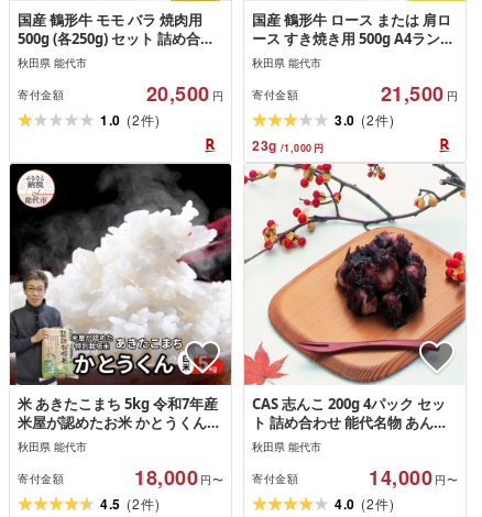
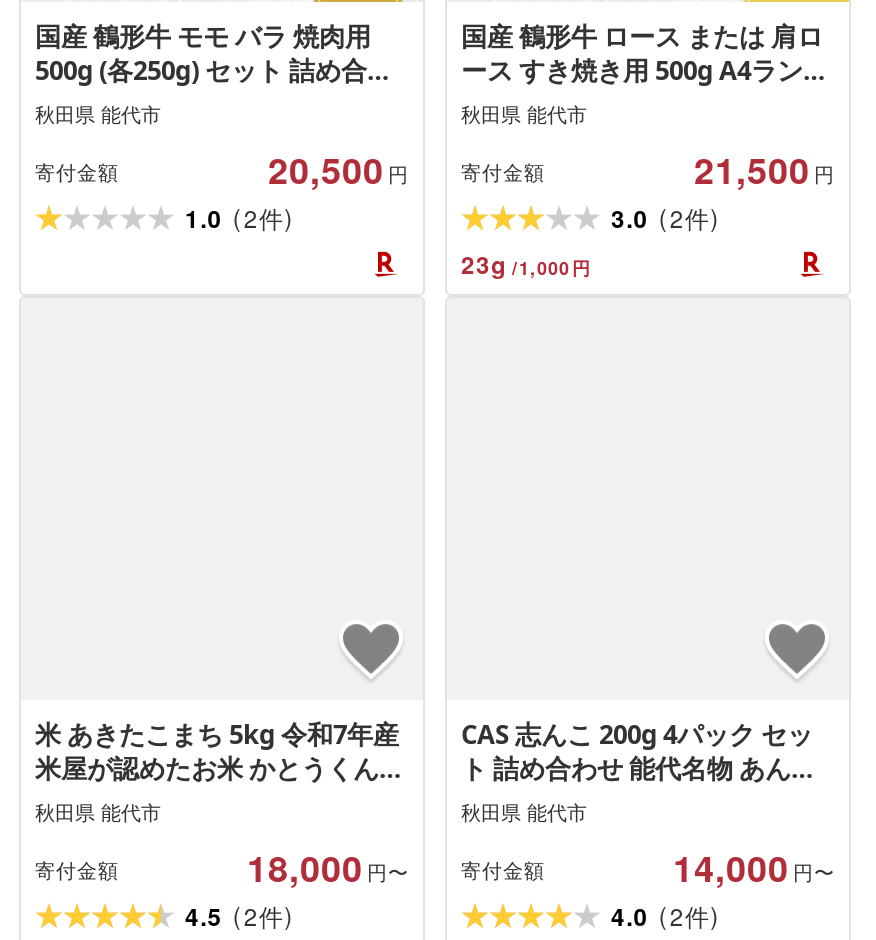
- [image]

- [image]
